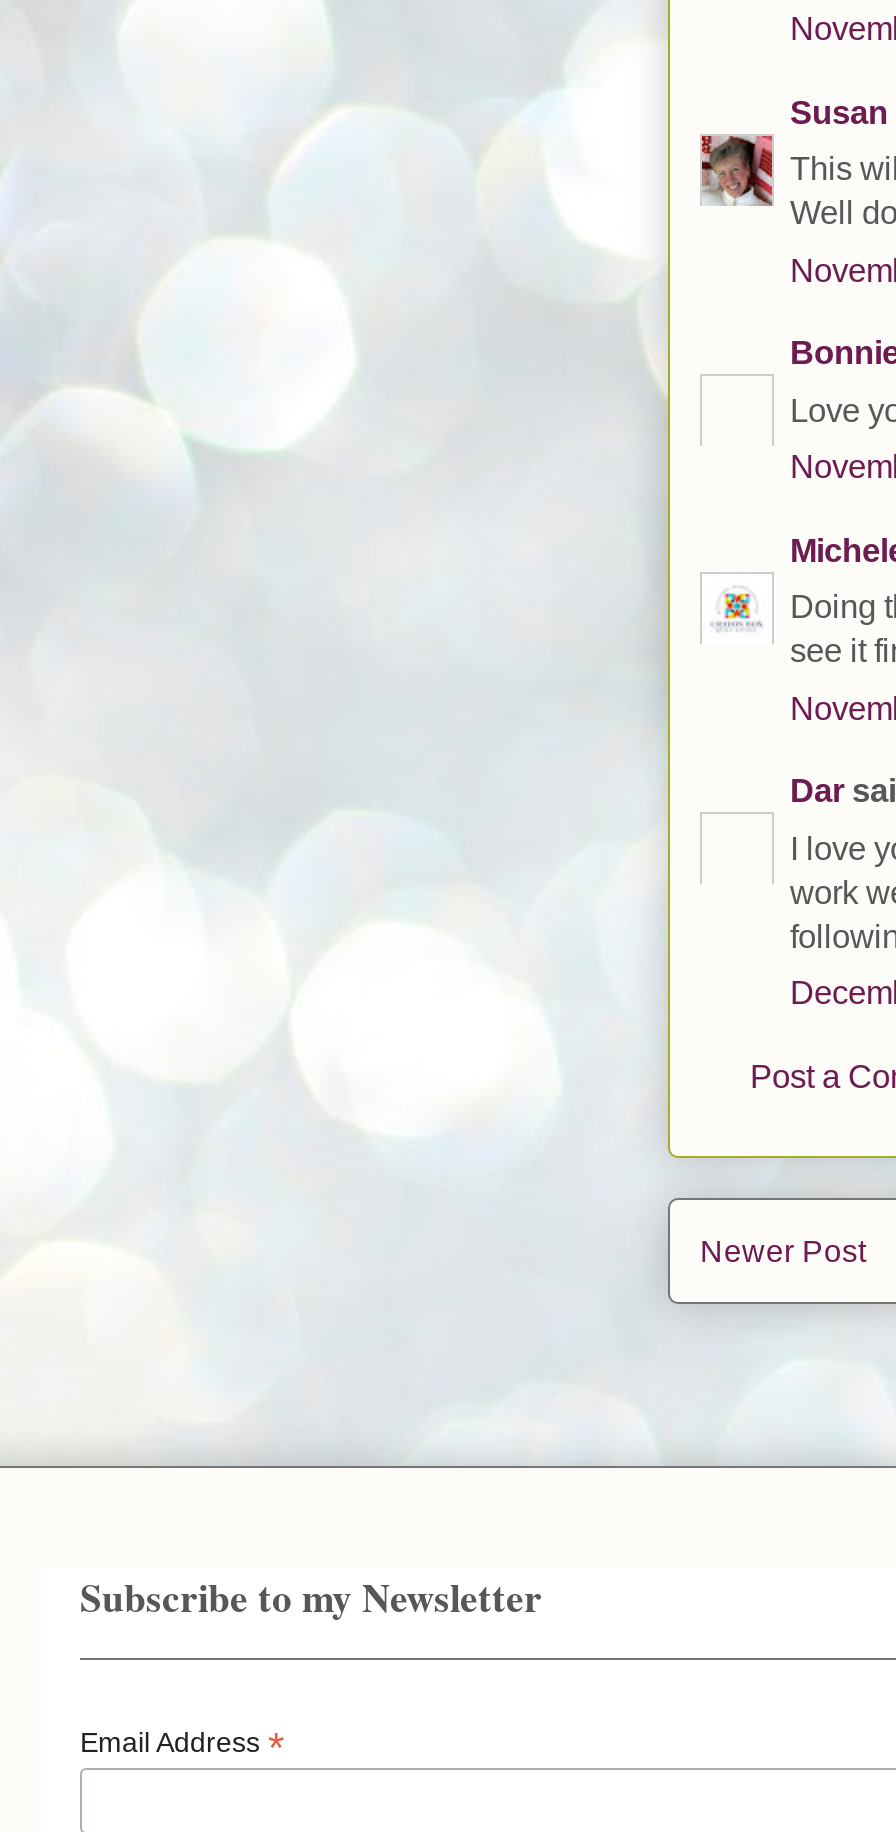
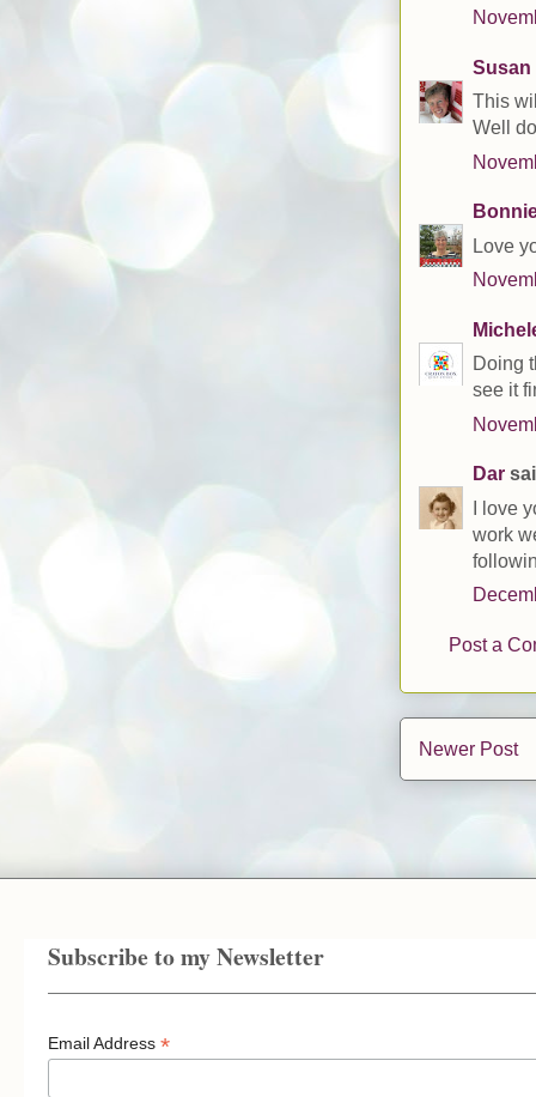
+ [image]

+ [image]
